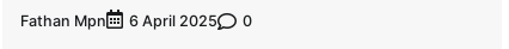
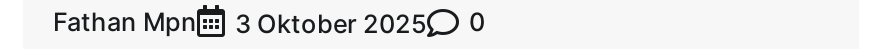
- Fathan Mpn 6 April 2025 0
+ Fathan Mpn 3 Oktober 2025 0
